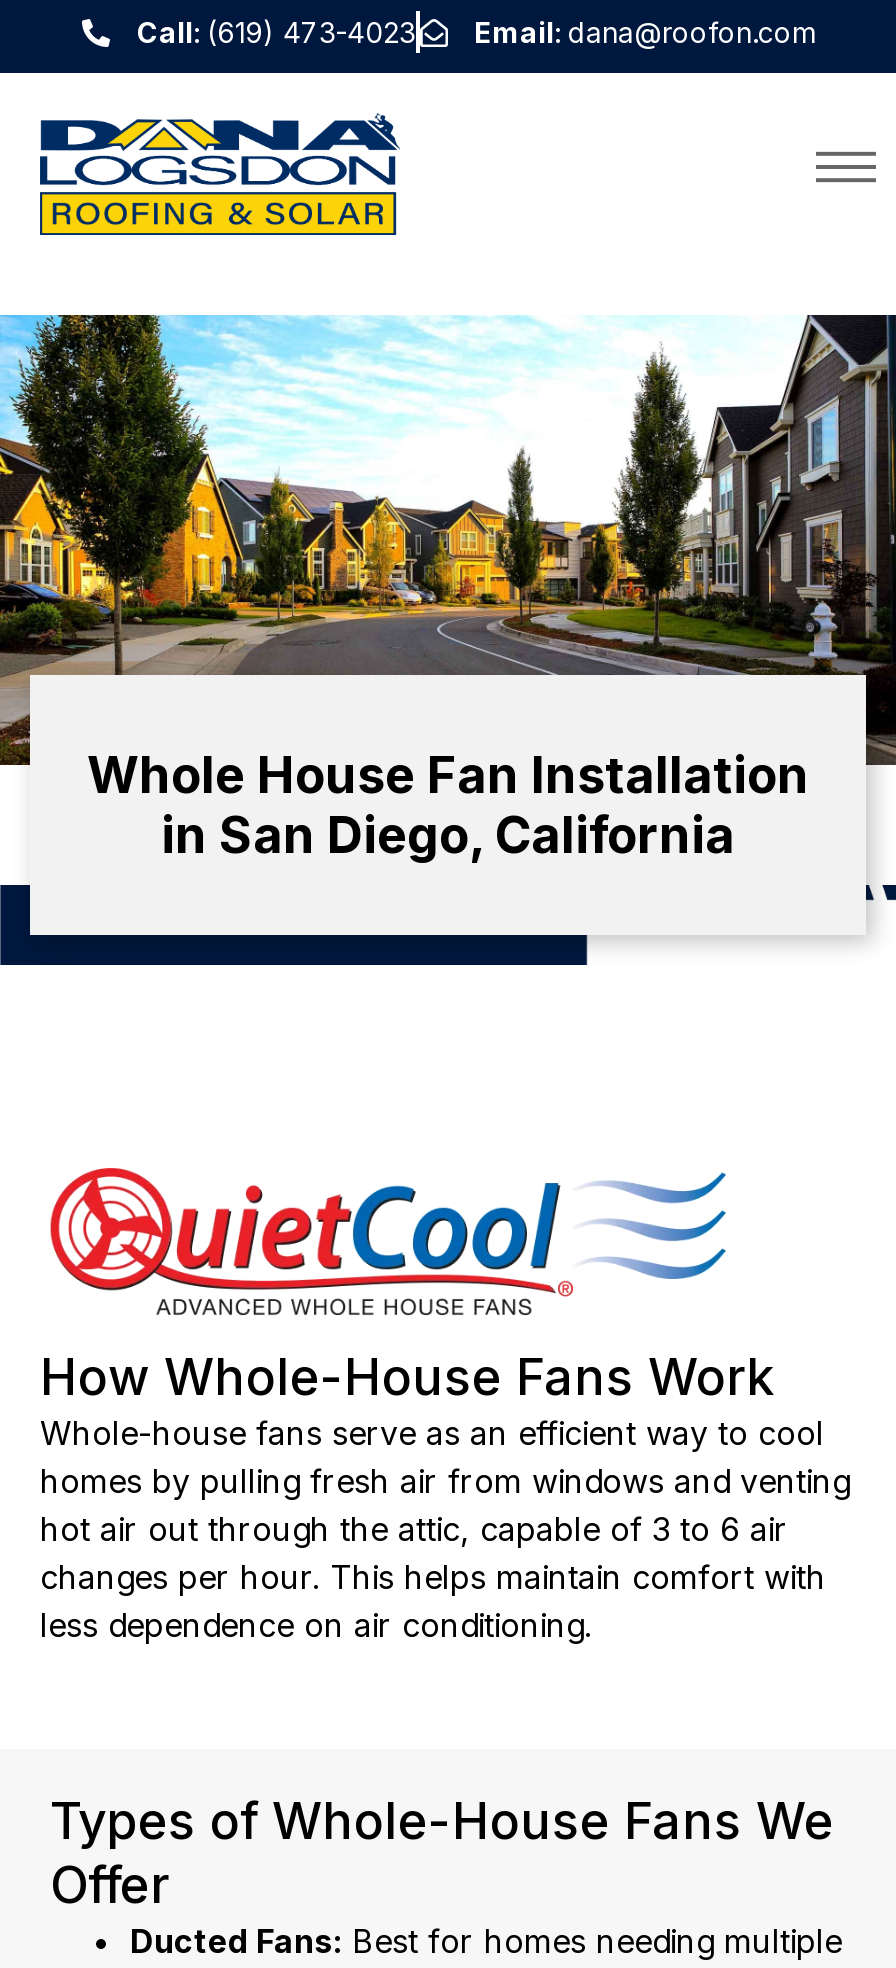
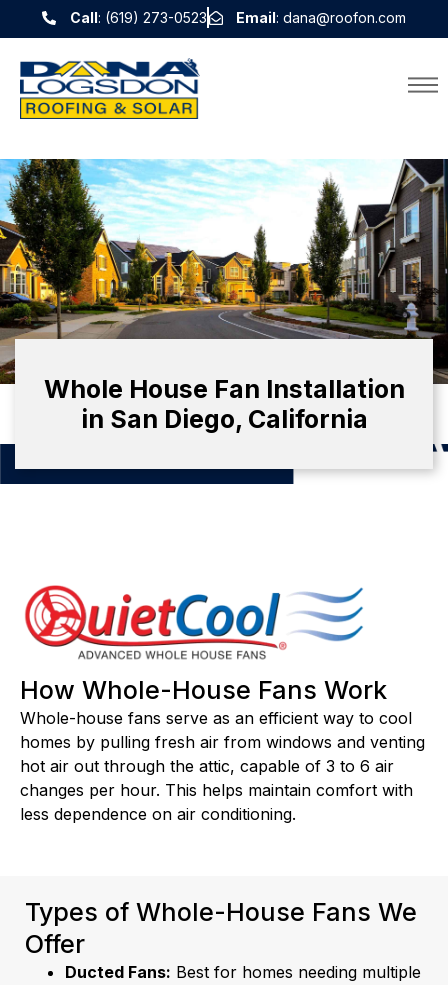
- Call: (619) 473-4023 Email: dana@roofon.com
+ Call: (619) 273-0523 Email: dana@roofon.com
